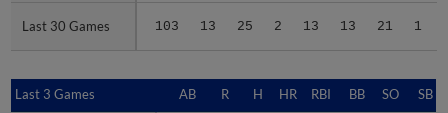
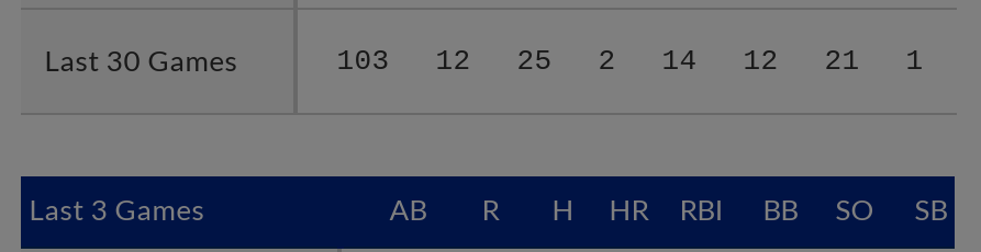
- 13
+ 12

- 13
+ 14

- 13
+ 12
